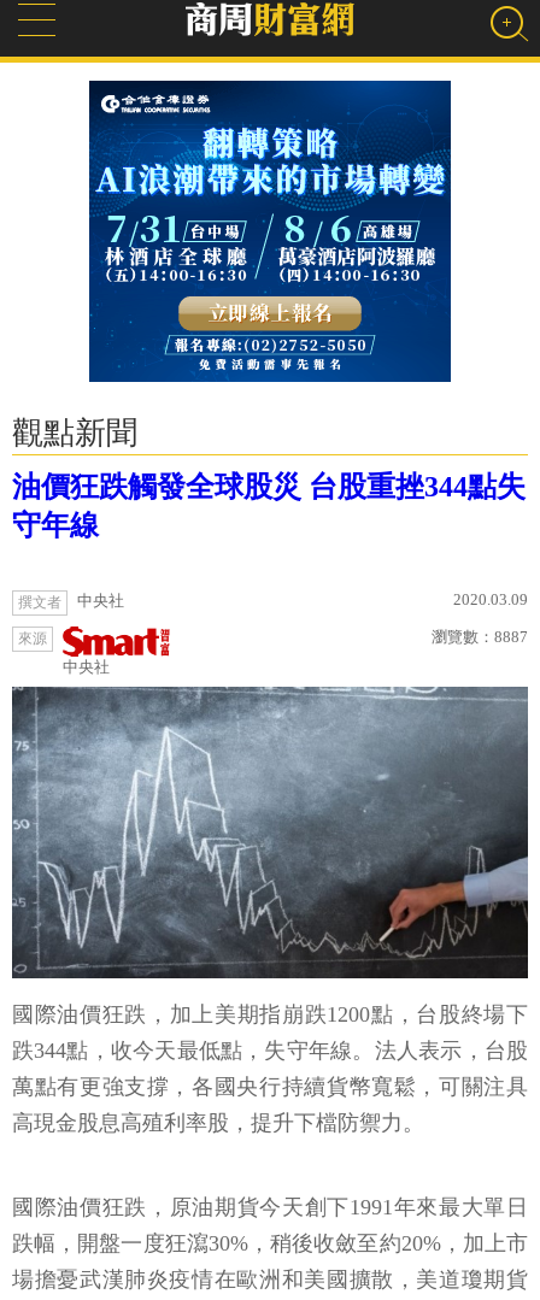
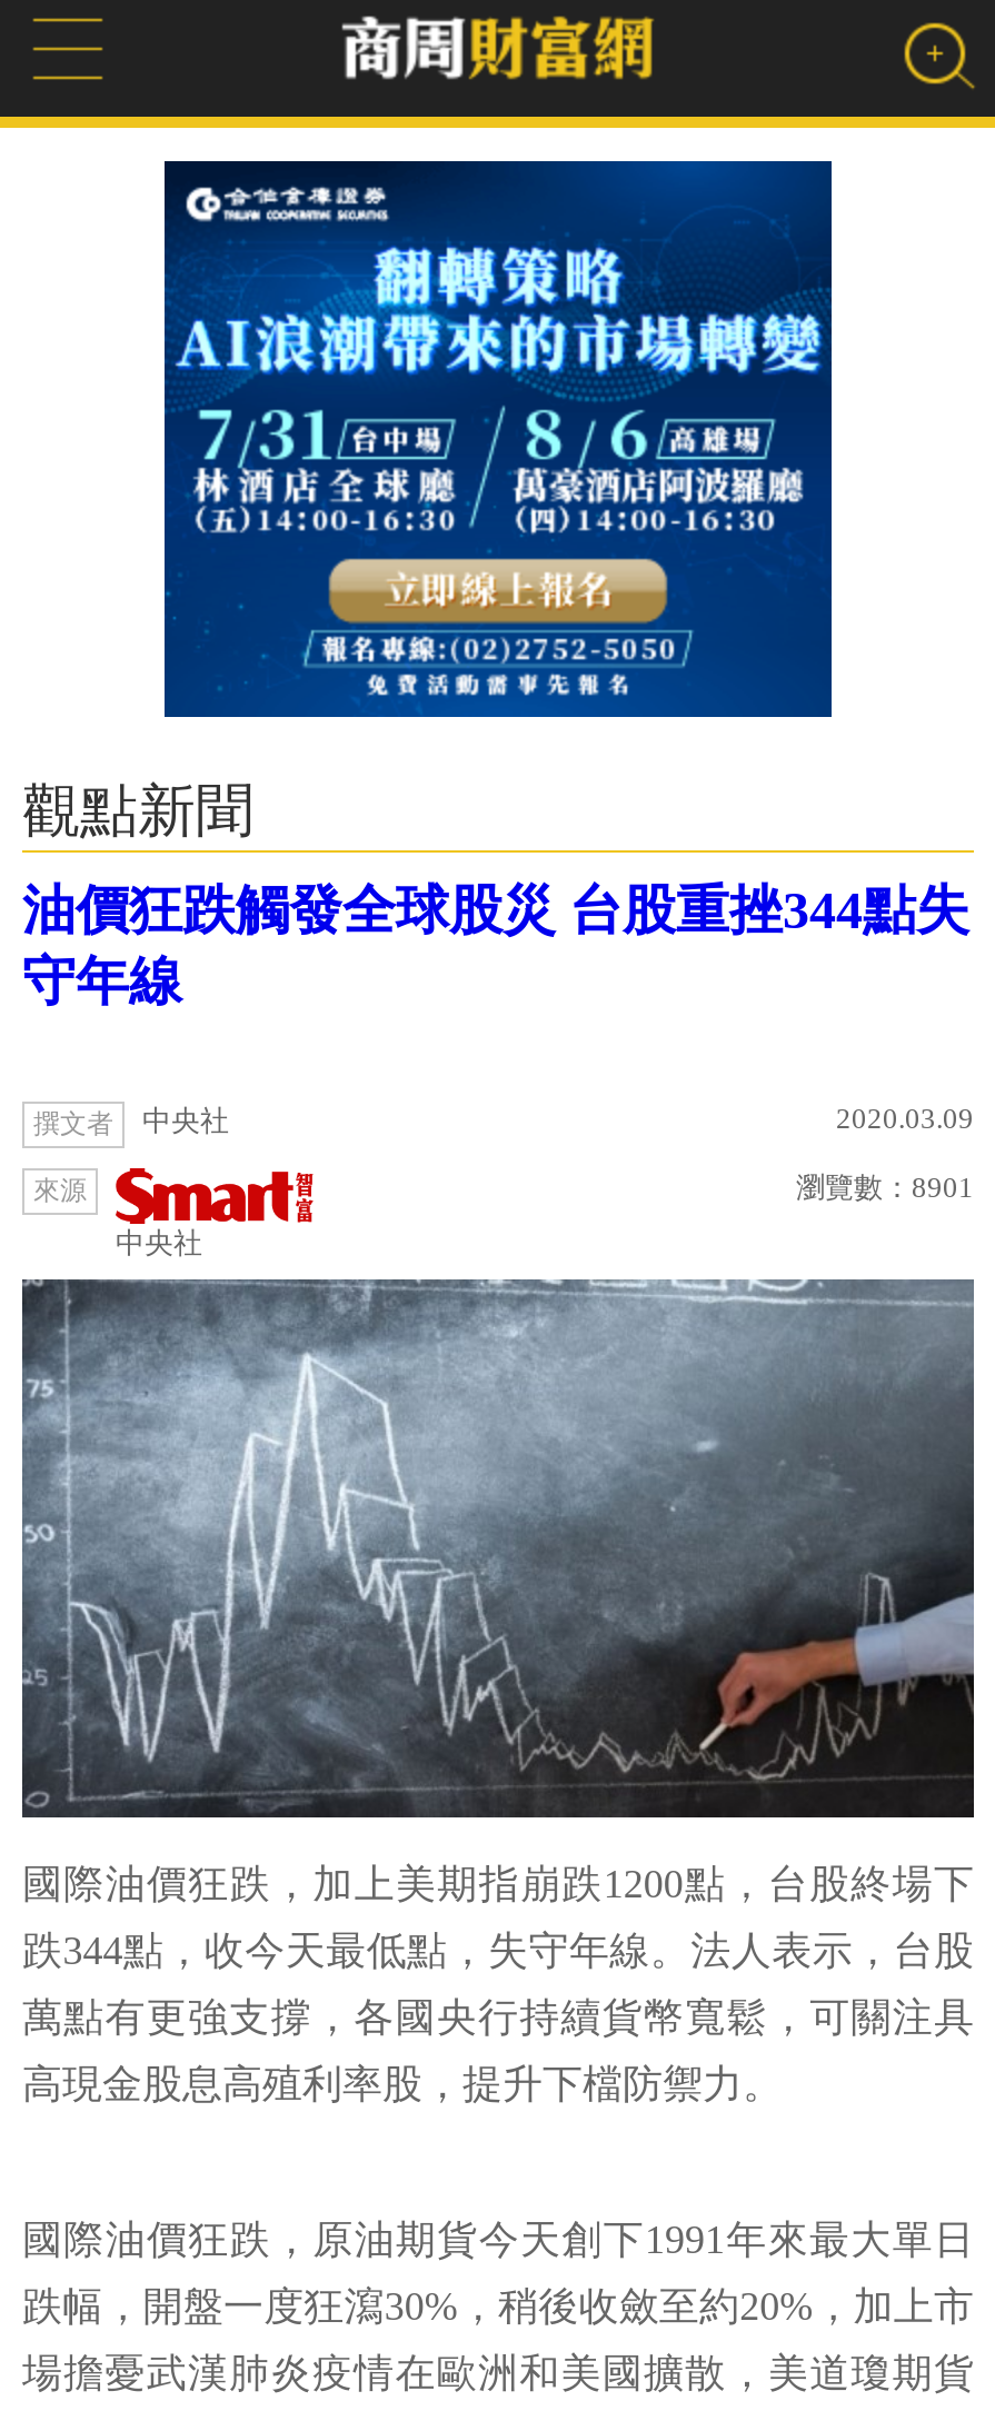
- 瀏覽數：8887
+ 瀏覽數：8901
